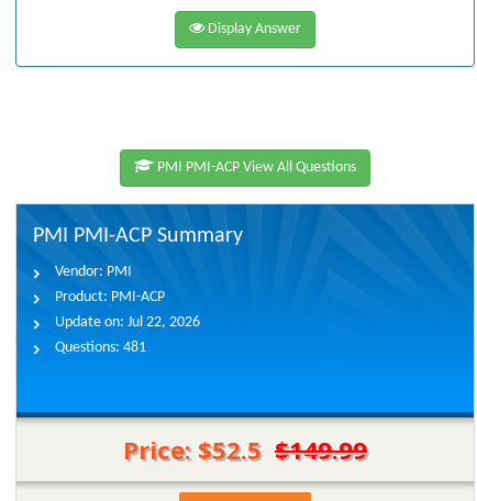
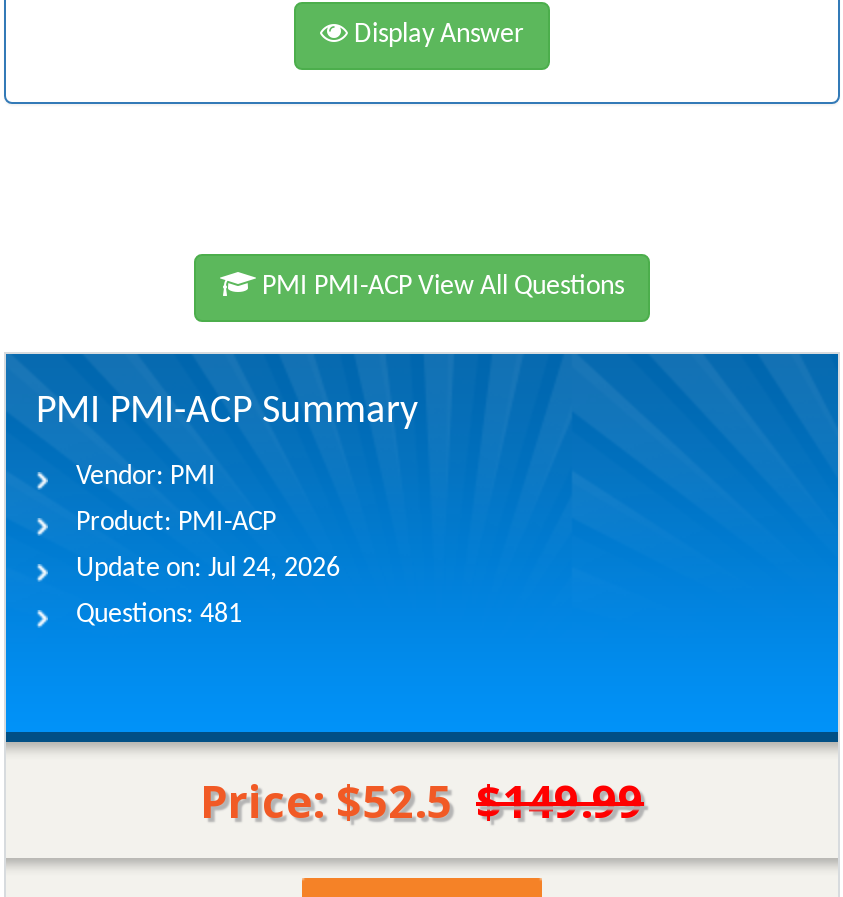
- Update on: Jul 22, 2026
+ Update on: Jul 24, 2026
